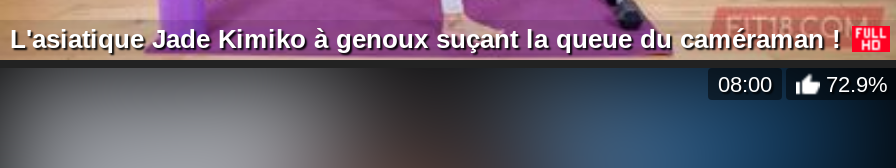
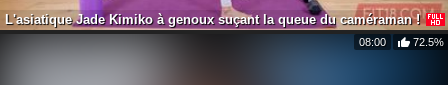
- 72.9%
+ 72.5%
